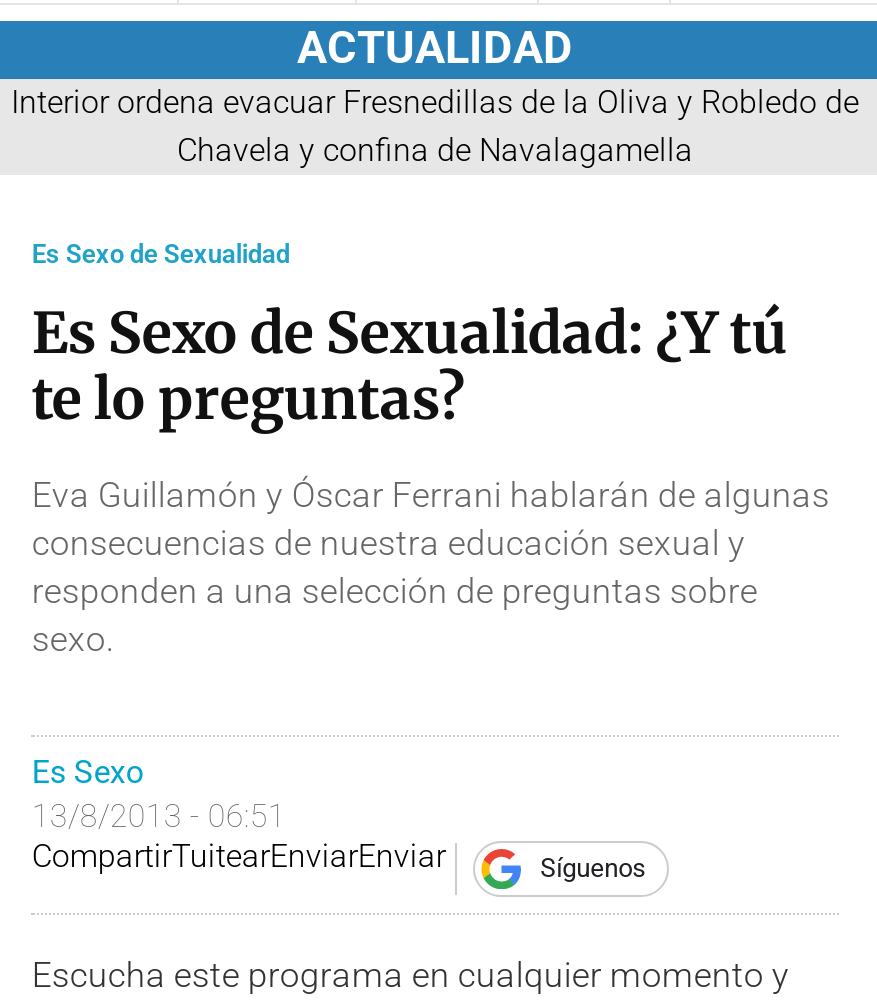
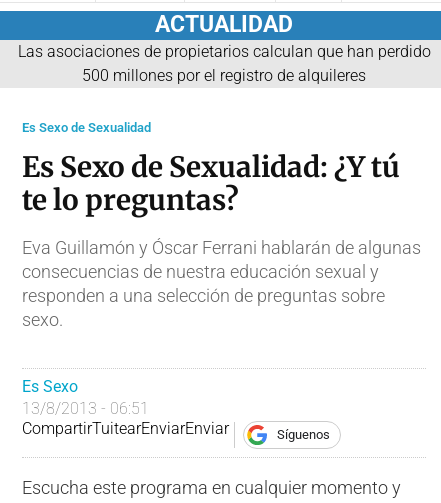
- Interior ordena evacuar Fresnedillas de la Oliva y Robledo de
- Chavela y confina de Navalagamella
+ Las asociaciones de propietarios calculan que han perdido
+ 500 millones por el registro de alquileres
